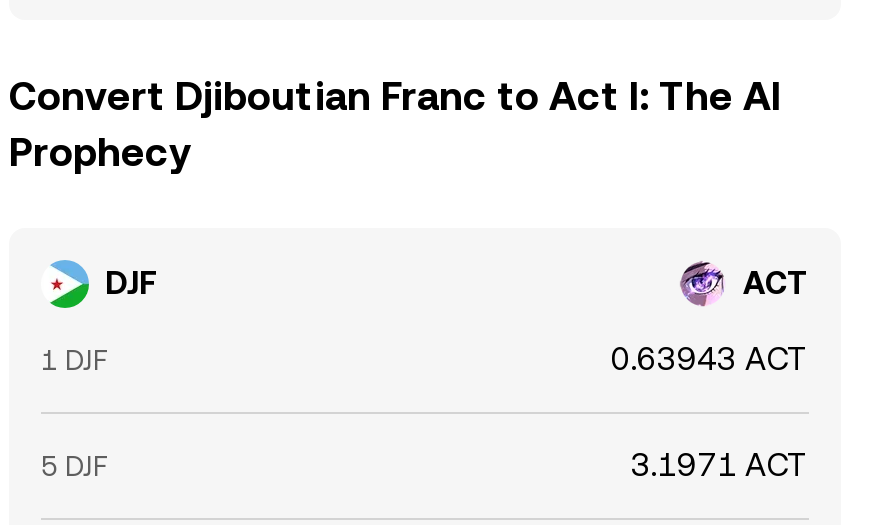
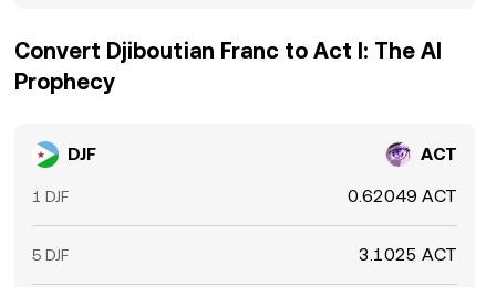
- 0.63943 ACT
+ 0.62049 ACT

- 3.1971 ACT
+ 3.1025 ACT
